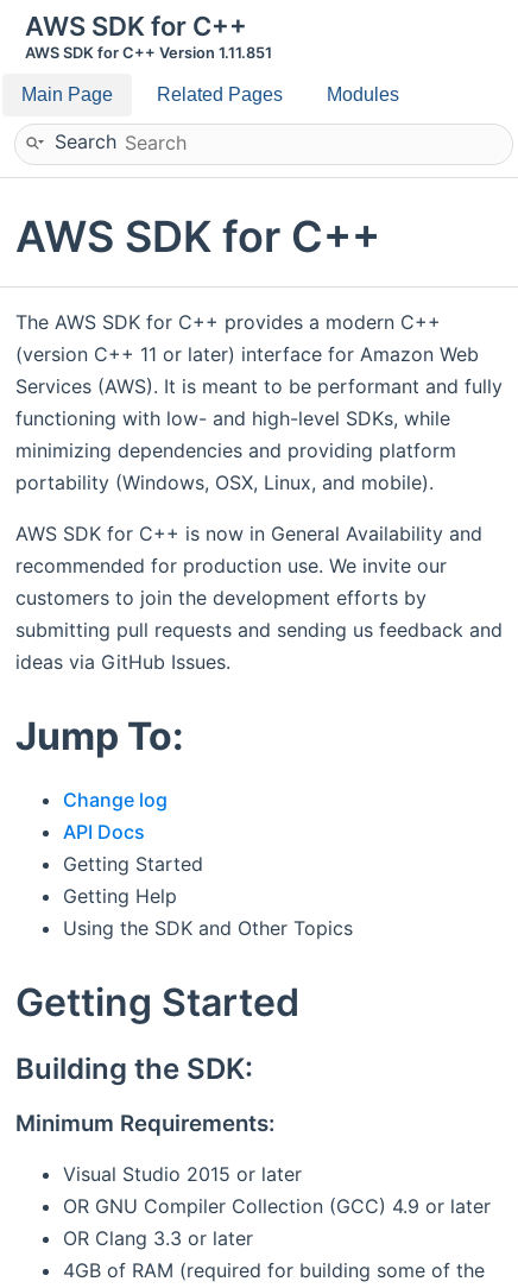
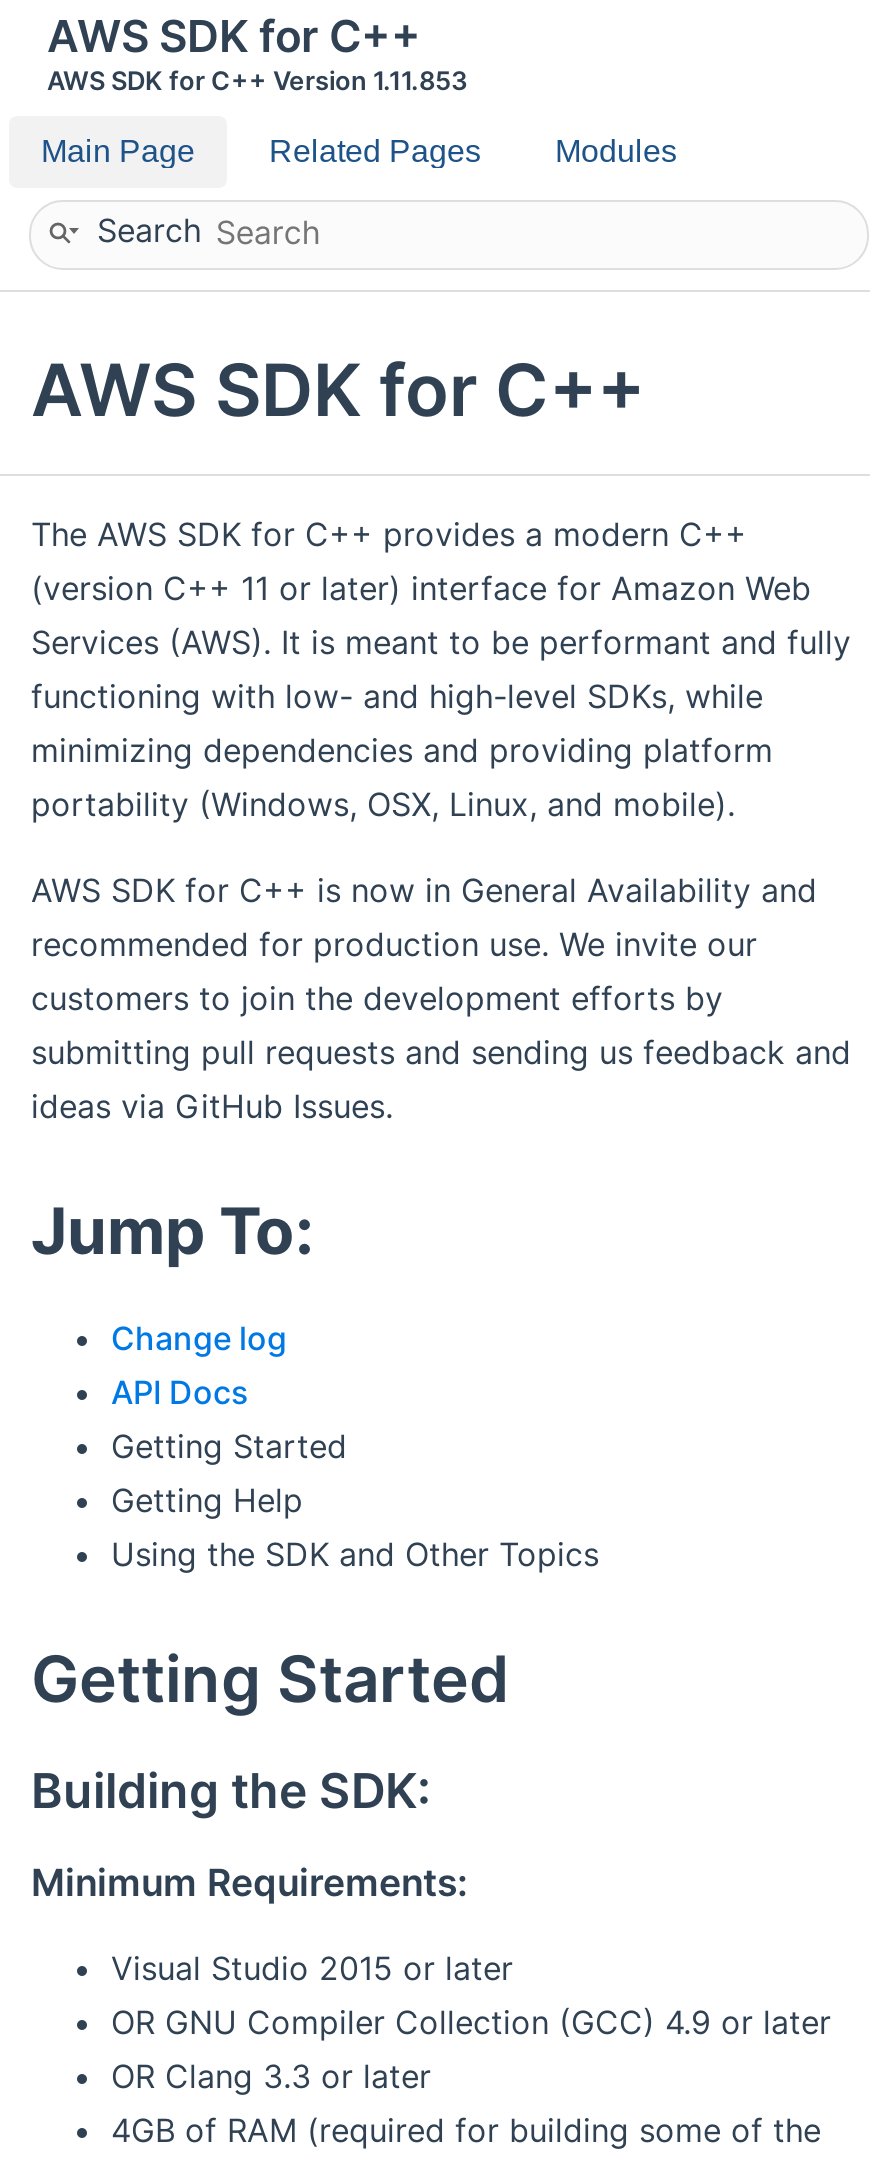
- AWS SDK for C++ Version 1.11.851
+ AWS SDK for C++ Version 1.11.853
